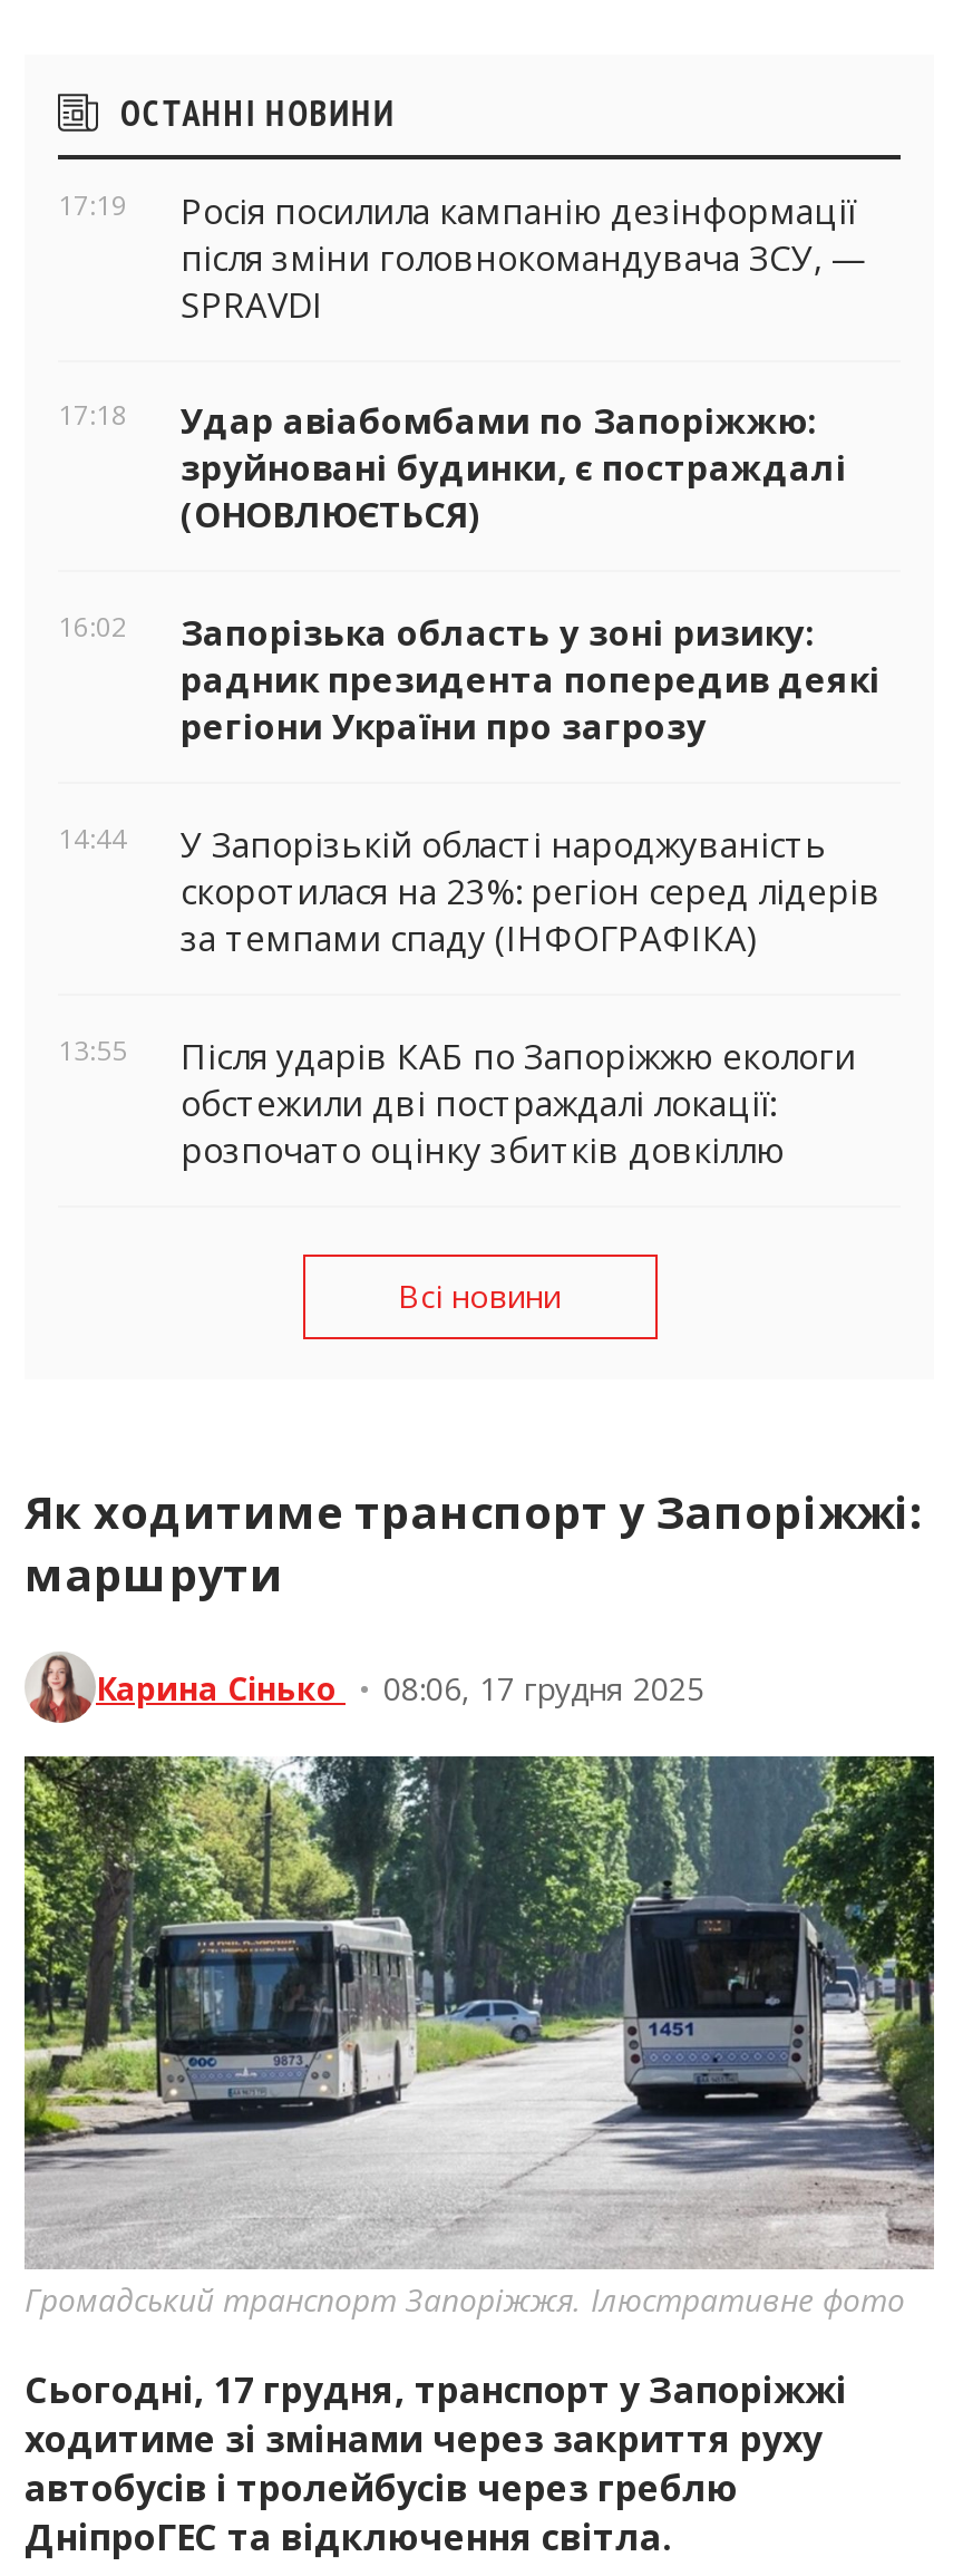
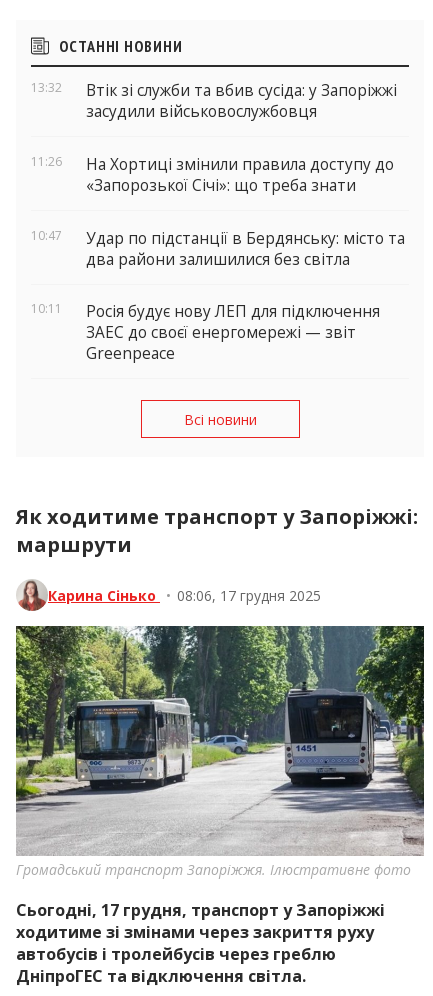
- 17:19
- Росія посилила кампанію дезінформації
- після зміни головнокомандувача ЗСУ, —
- SPRAVDI
- 17:18
- Удар авіабомбами по Запоріжжю:
- зруйновані будинки, є постраждалі
- (ОНОВЛЮЄТЬСЯ)
- 16:02
- Запорізька область у зоні ризику:
- радник президента попередив деякі
- регіони України про загрозу
- 14:44
- У Запорізькій області народжуваність
- скоротилася на 23%: регіон серед лідерів
- за темпами спаду (ІНФОГРАФІКА)
- 13:55
- Після ударів КАБ по Запоріжжю екологи
- обстежили дві постраждалі локації:
- розпочато оцінку збитків довкіллю
+ 13:32
+ Втік зі служби та вбив сусіда: у Запоріжжі
+ засудили військовослужбовця
+ 11:26
+ На Хортиці змінили правила доступу до
+ «Запорозької Січі»: що треба знати
+ 10:47
+ Удар по підстанції в Бердянську: місто та
+ два райони залишилися без світла
+ 10:11
+ Росія будує нову ЛЕП для підключення
+ ЗАЕС до своєї енергомережі — звіт
+ Greenpeace
